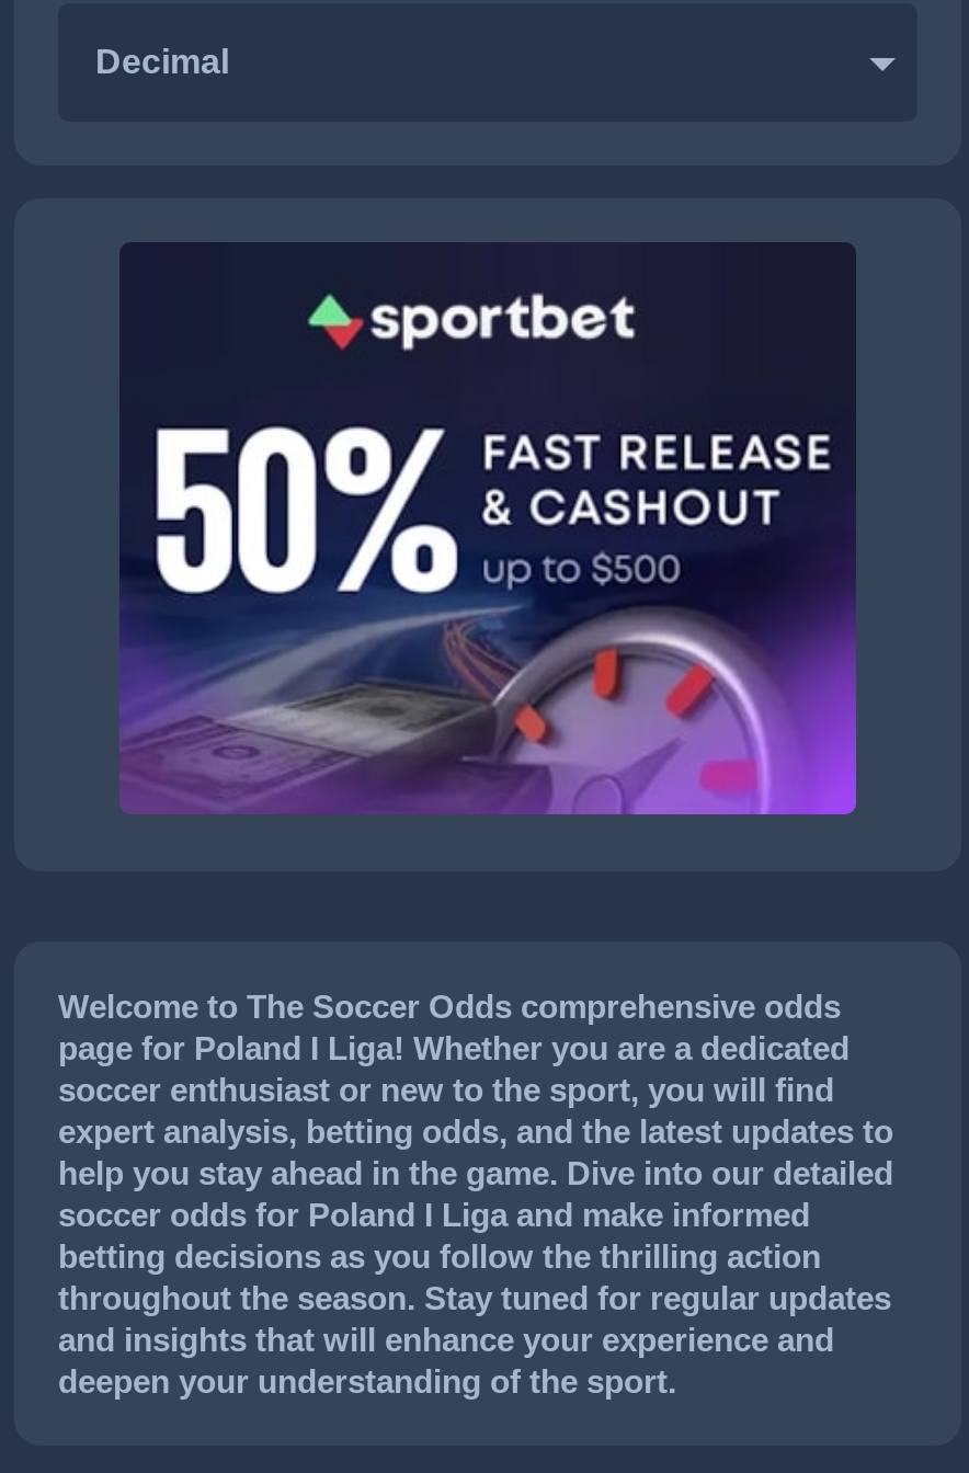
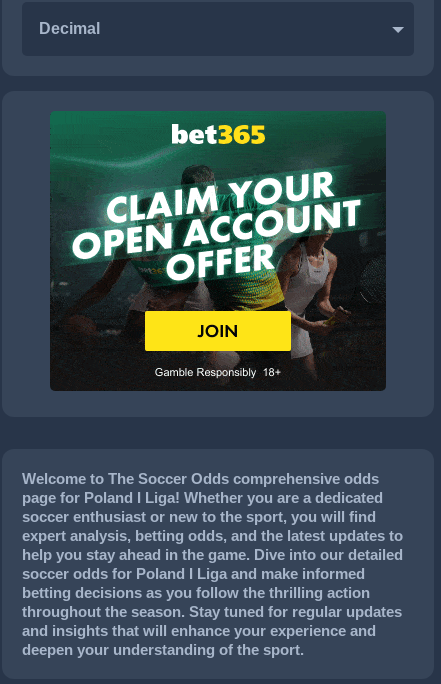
- [image]
+ [image]
